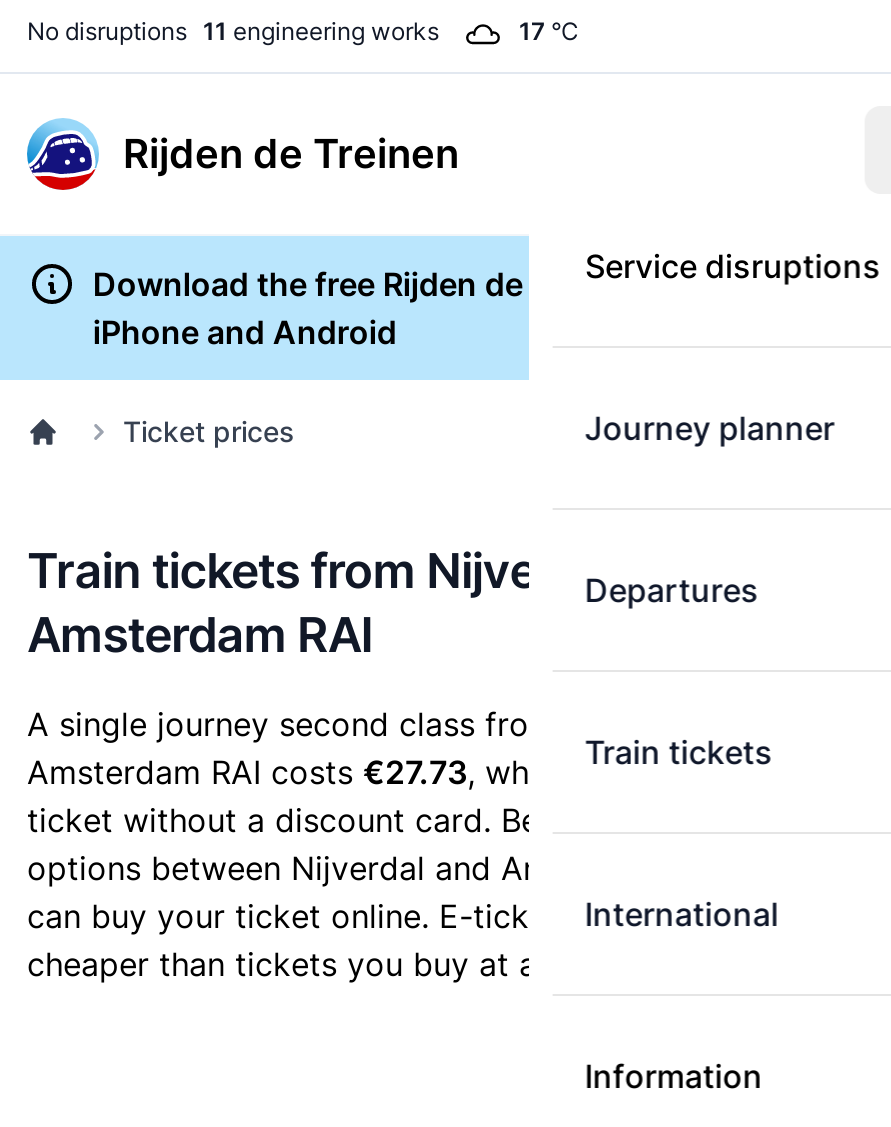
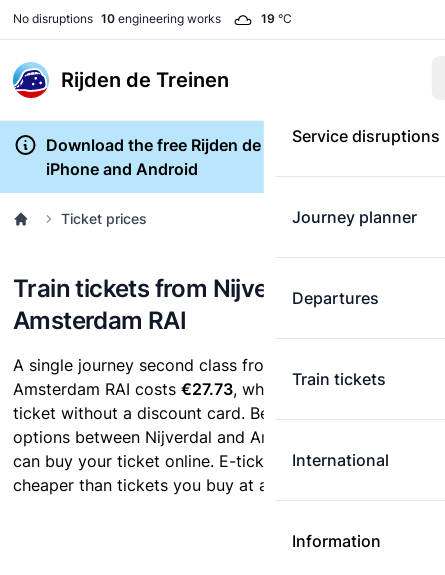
- No disruptions 11 engineering works
+ No disruptions 10 engineering works

- 17 °C
+ 19 °C
